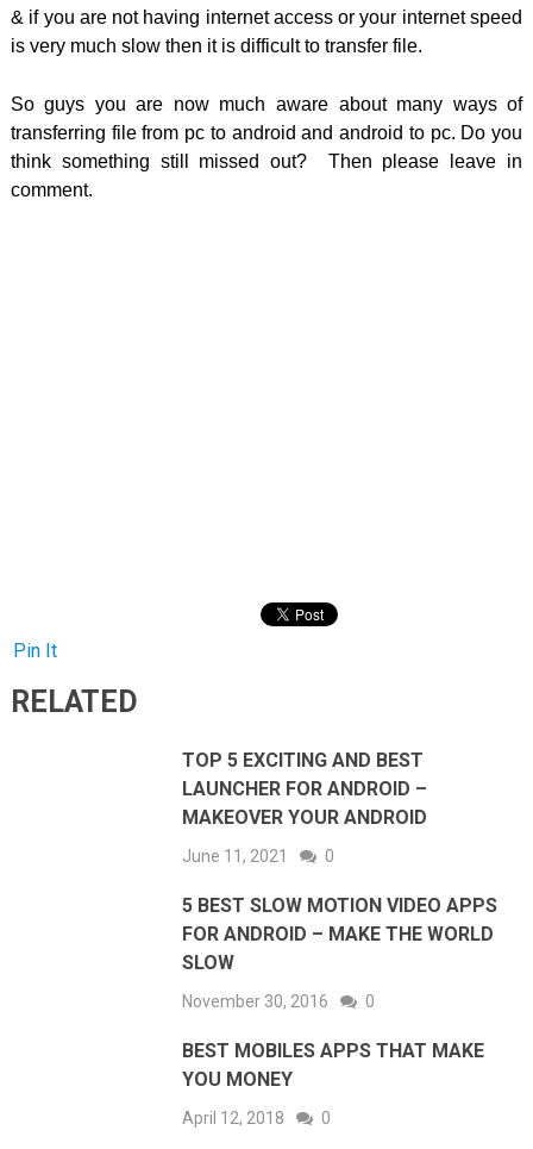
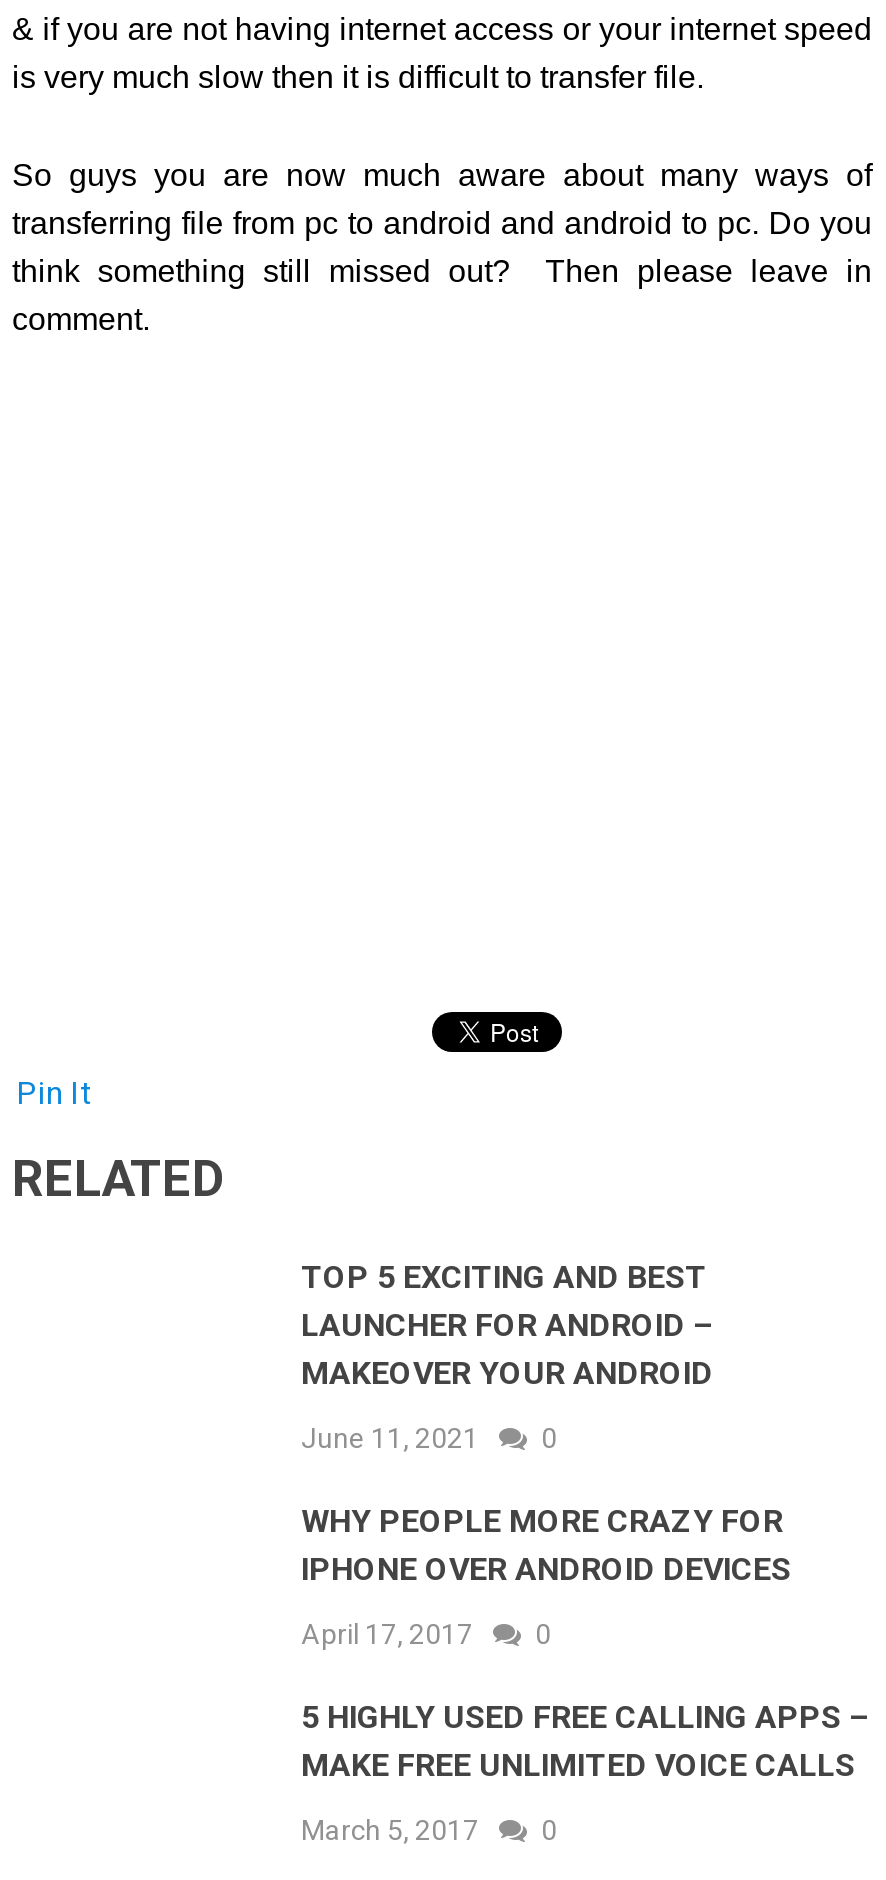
- 5 BEST SLOW MOTION VIDEO APPS
- FOR ANDROID – MAKE THE WORLD
- SLOW
+ WHY PEOPLE MORE CRAZY FOR
+ IPHONE OVER ANDROID DEVICES

- November 30, 2016 0
+ April 17, 2017 0

- BEST MOBILES APPS THAT MAKE
- YOU MONEY
+ 5 HIGHLY USED FREE CALLING APPS –
+ MAKE FREE UNLIMITED VOICE CALLS

- April 12, 2018 0
+ March 5, 2017 0
